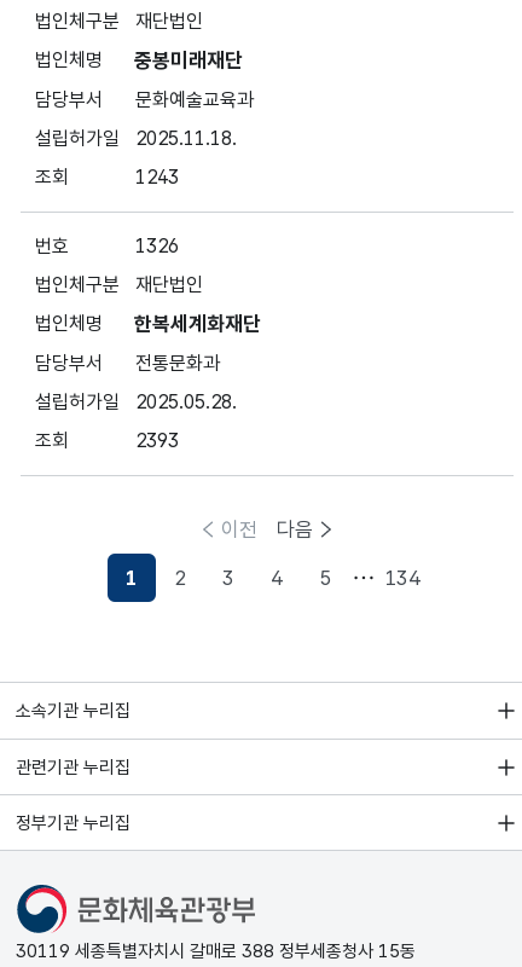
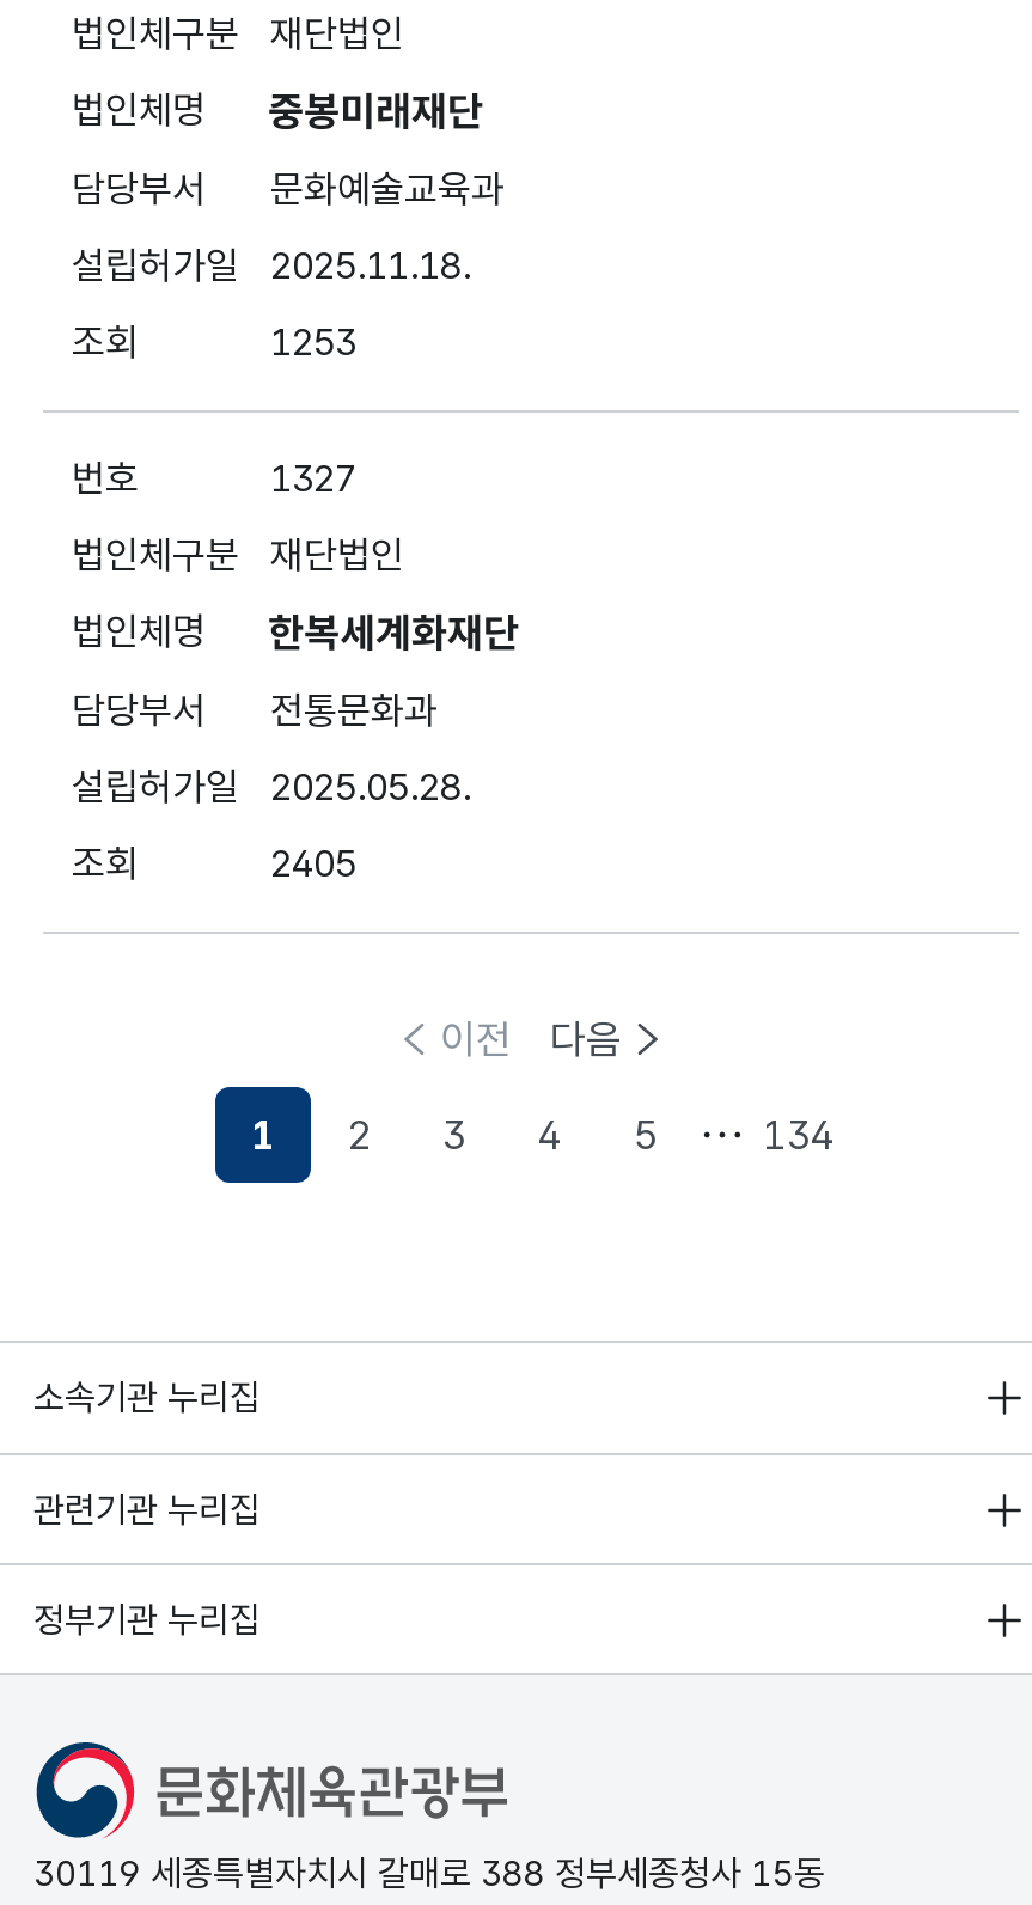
- 1243
+ 1253

- 1326
+ 1327

- 2393
+ 2405
